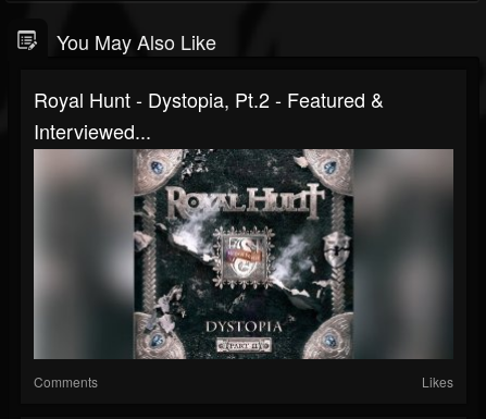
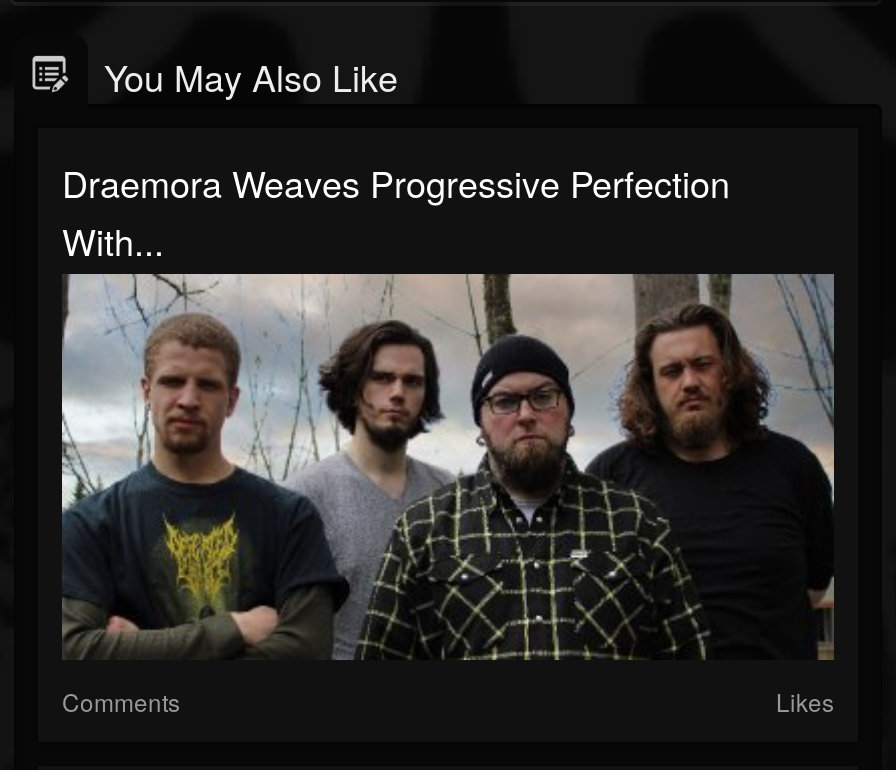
- Royal Hunt - Dystopia, Pt.2 - Featured &
- Interviewed...
+ Draemora Weaves Progressive Perfection
+ With...

- [image]
+ [image]
